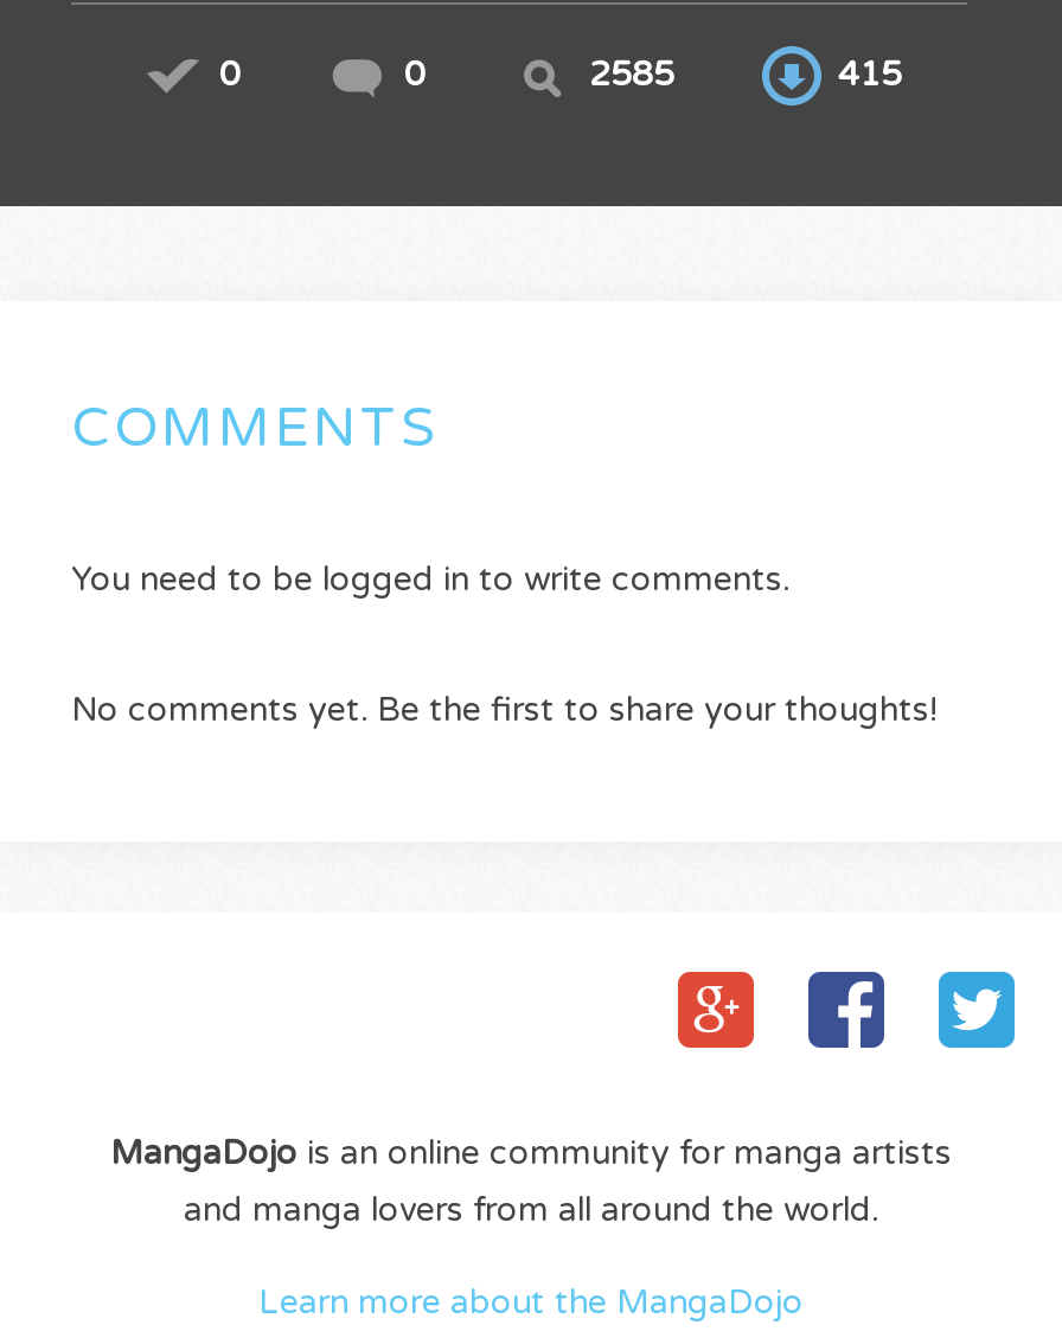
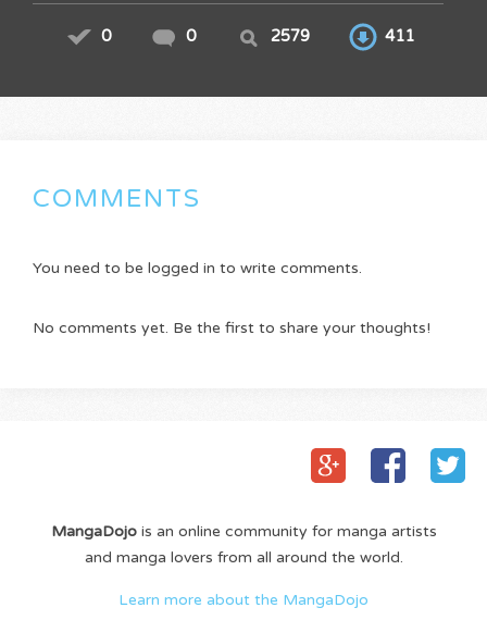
- 2585
+ 2579

- 415
+ 411
